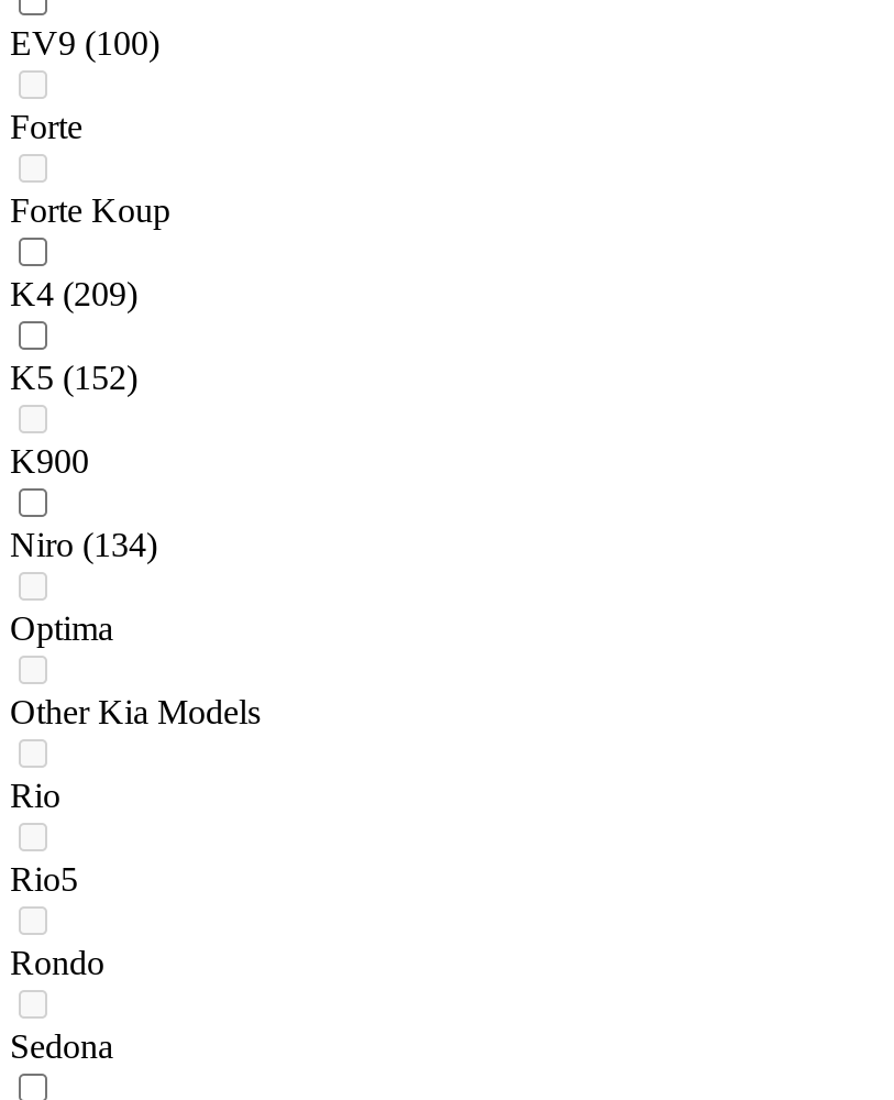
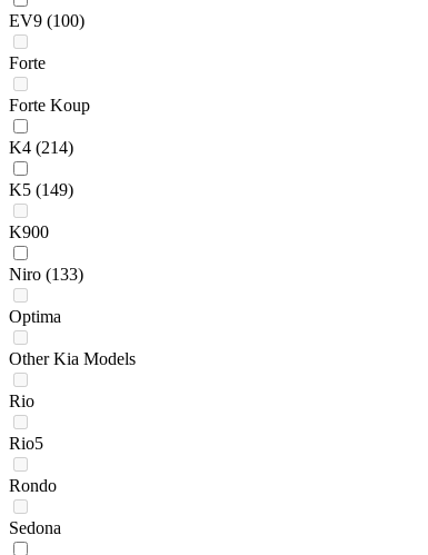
- K4 (209)
+ K4 (214)

- K5 (152)
+ K5 (149)

- Niro (134)
+ Niro (133)
